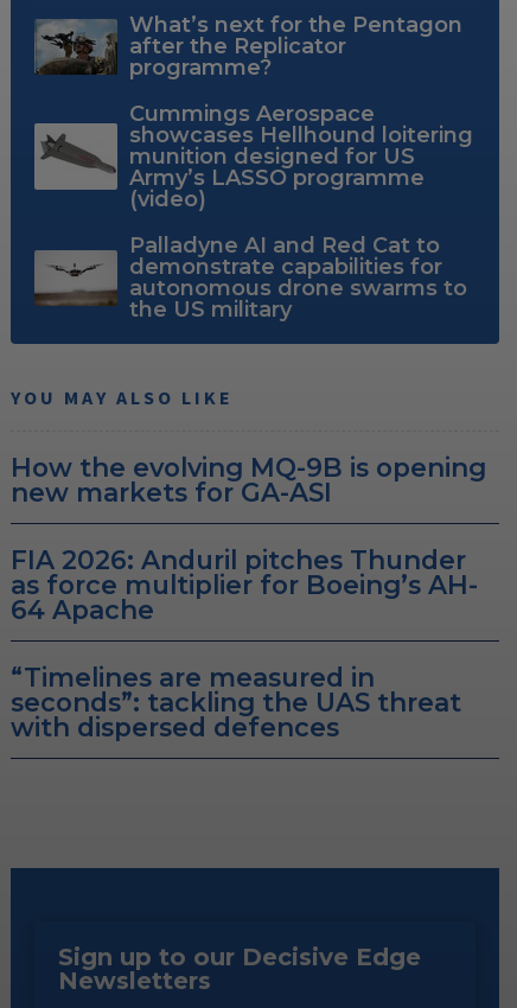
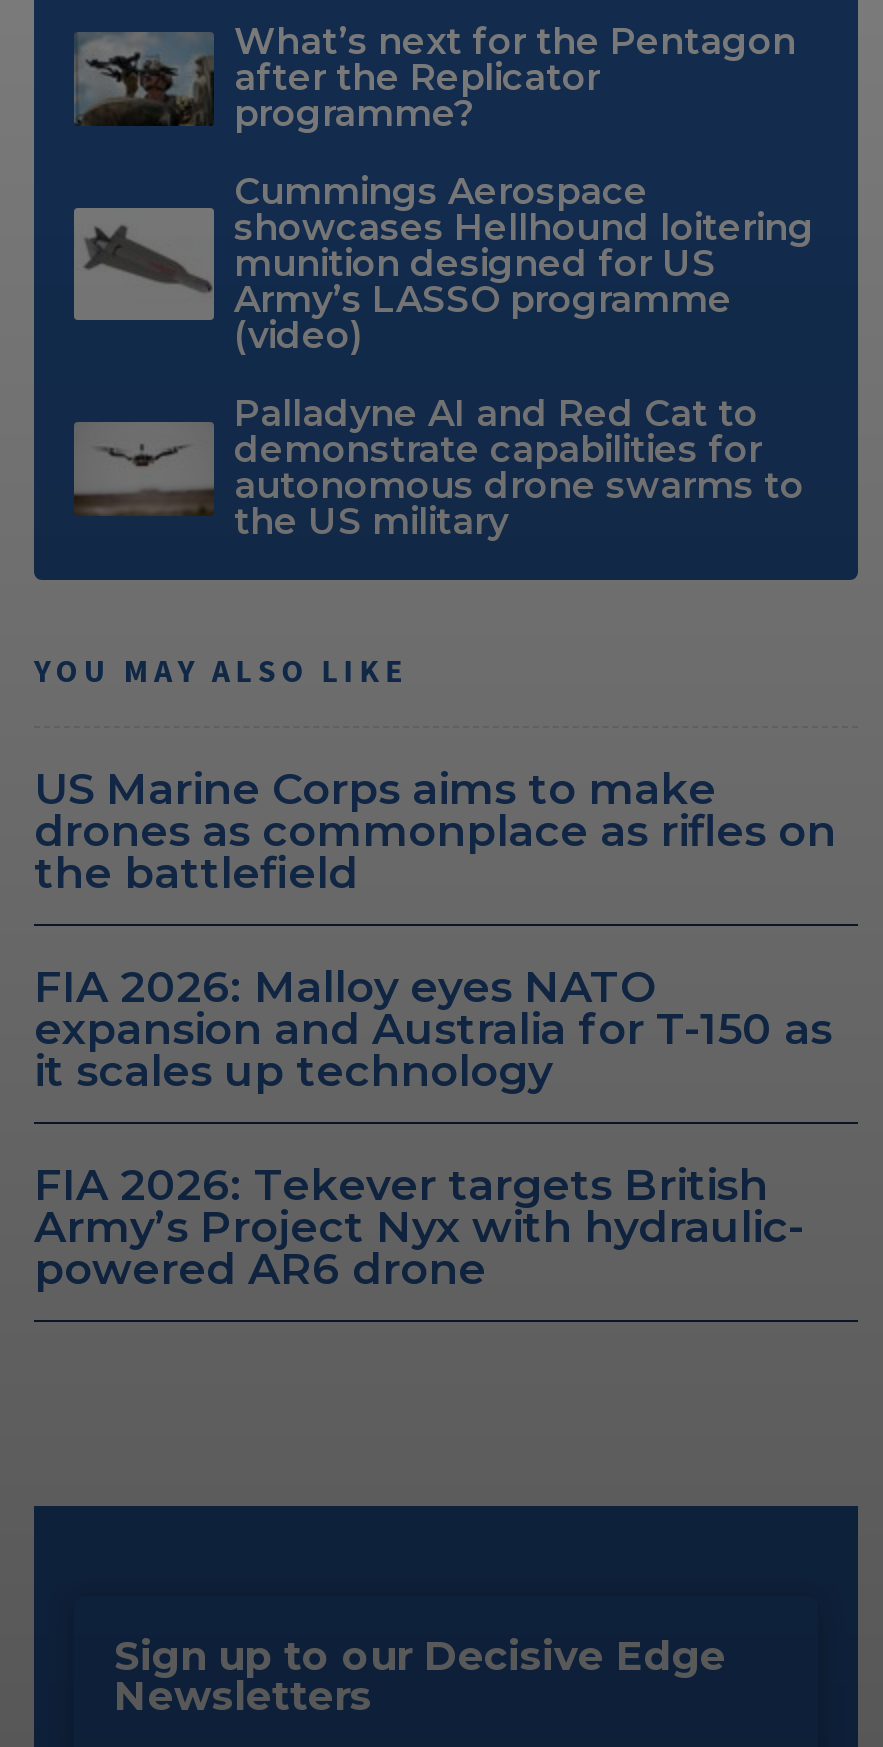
- How the evolving MQ-9B is opening
- new markets for GA-ASI
+ US Marine Corps aims to make
+ drones as commonplace as rifles on
+ the battlefield

- FIA 2026: Anduril pitches Thunder
- as force multiplier for Boeing’s AH-
- 64 Apache
+ FIA 2026: Malloy eyes NATO
+ expansion and Australia for T-150 as
+ it scales up technology

- “Timelines are measured in
- seconds”: tackling the UAS threat
- with dispersed defences
+ FIA 2026: Tekever targets British
+ Army’s Project Nyx with hydraulic-
+ powered AR6 drone
